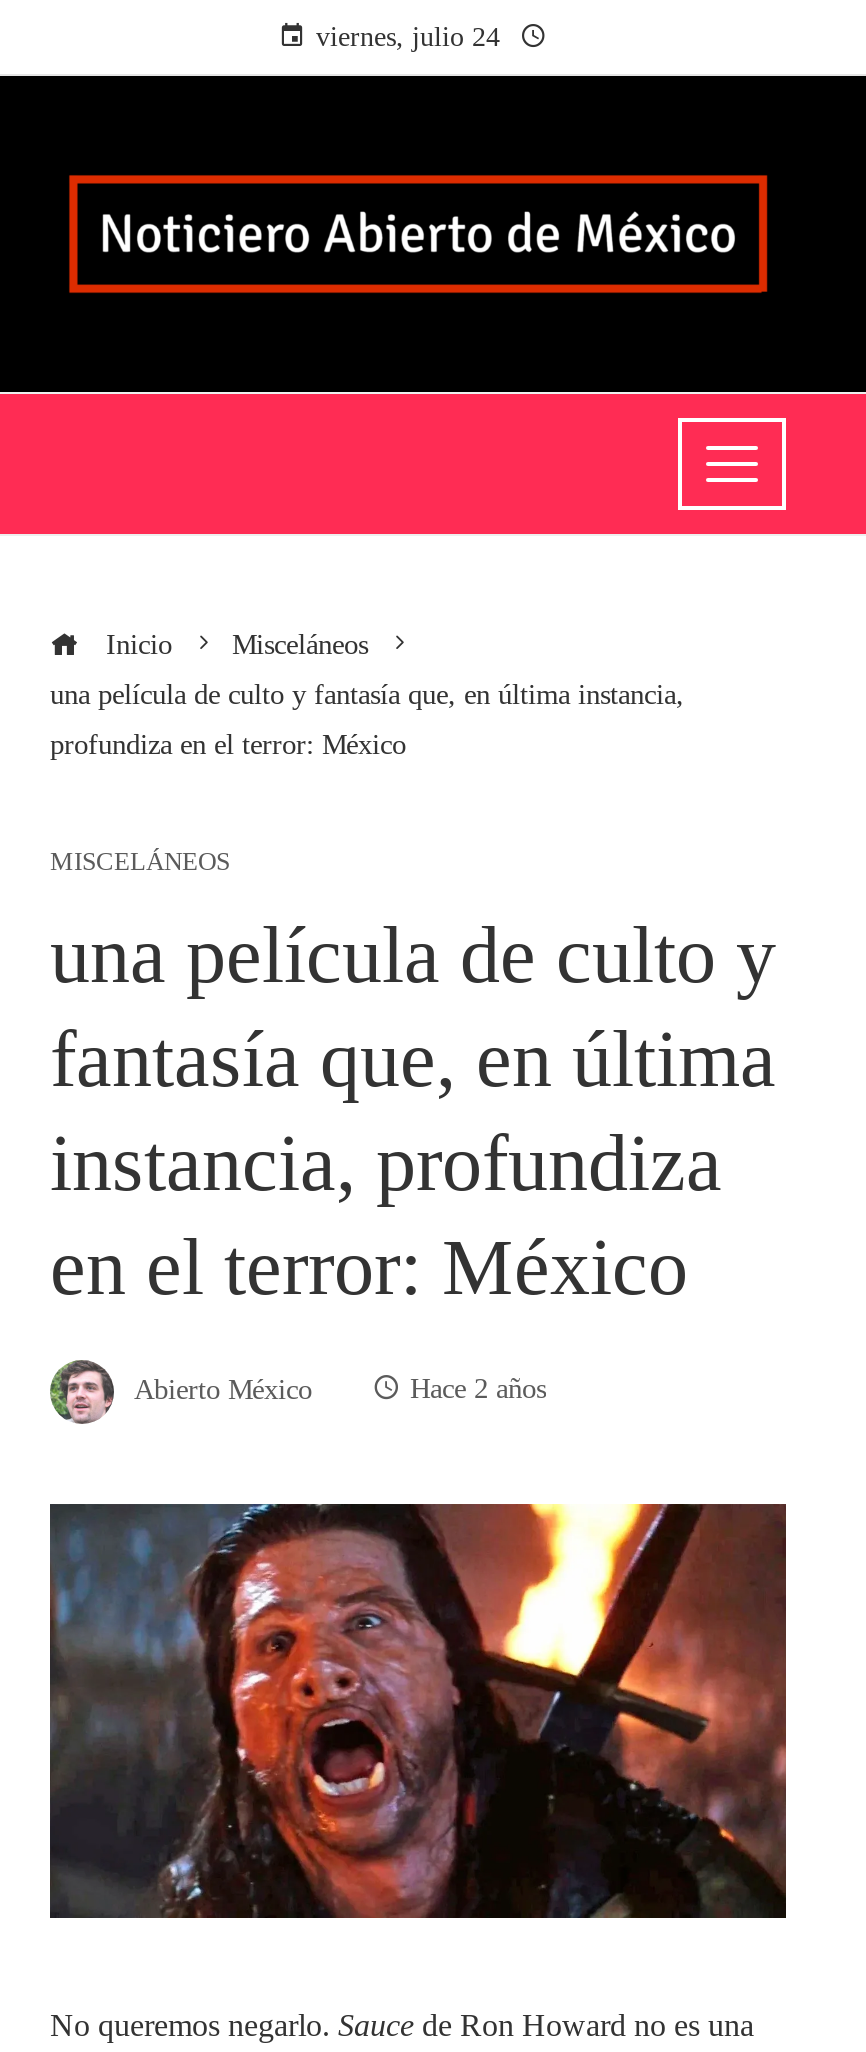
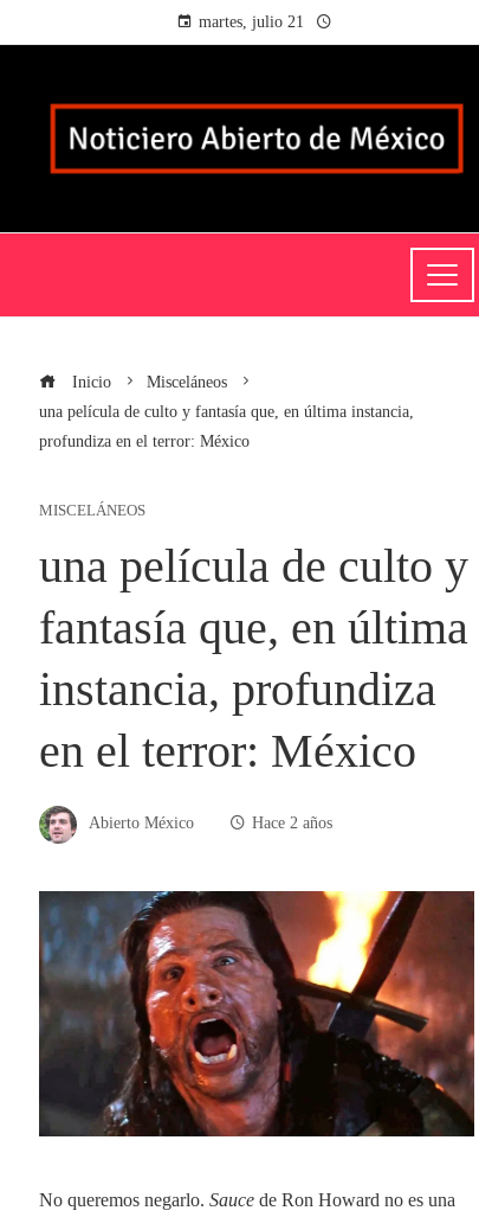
- viernes, julio 24
+ martes, julio 21
